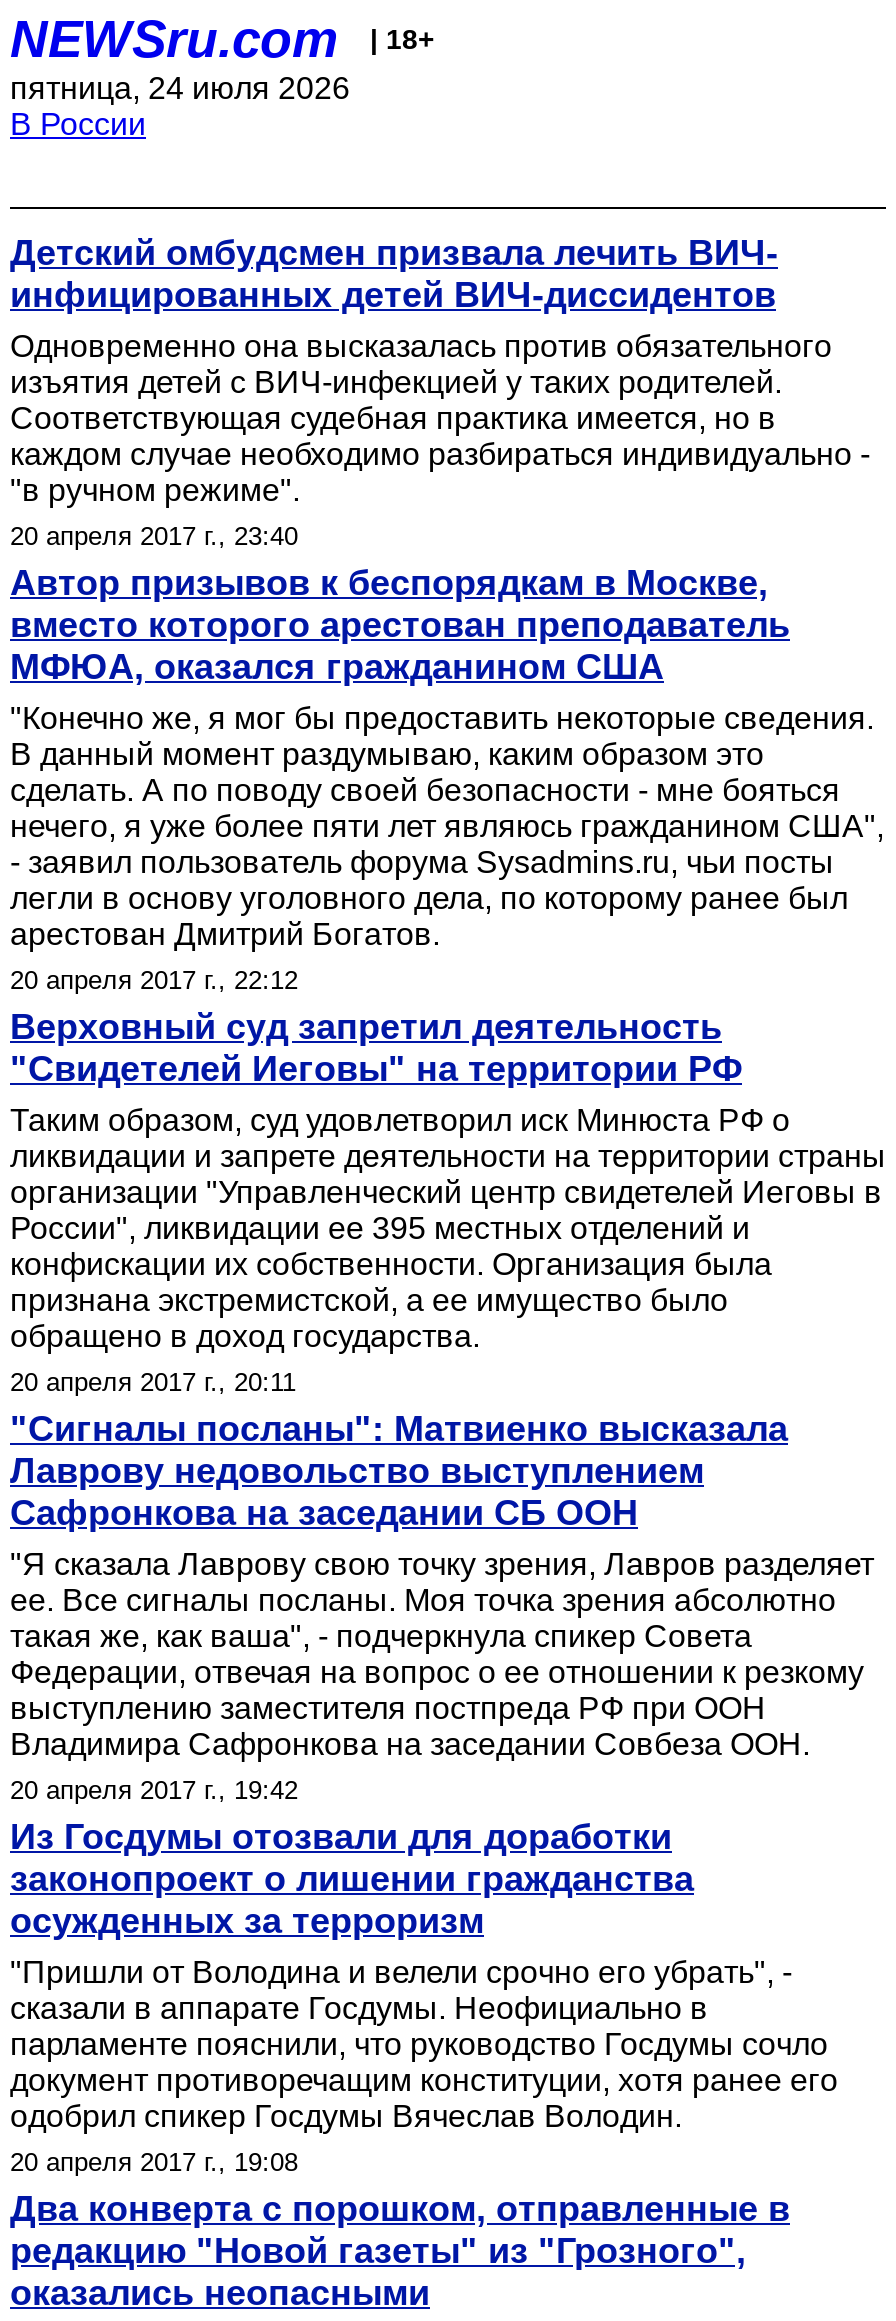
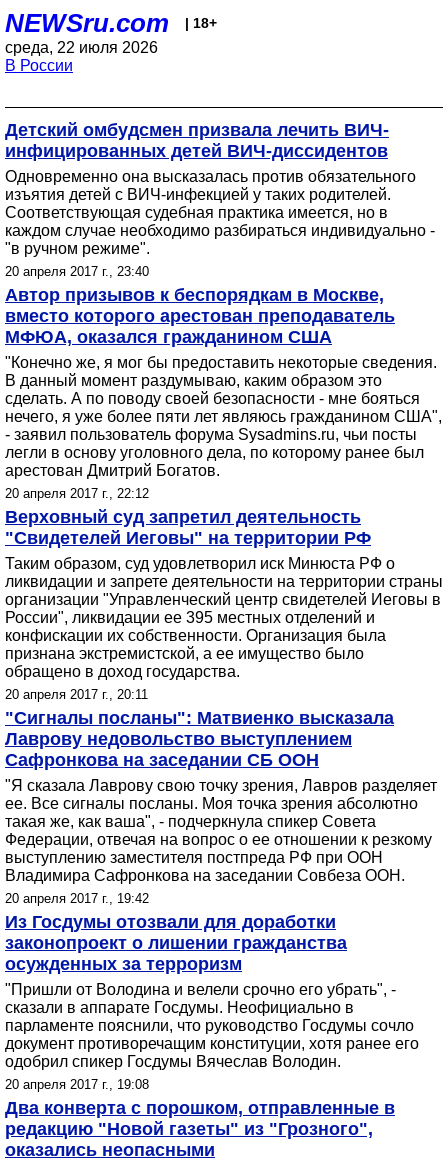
- пятница, 24 июля 2026
+ среда, 22 июля 2026
